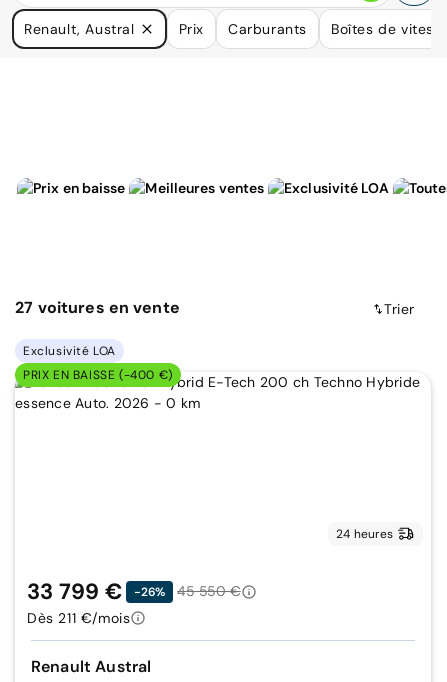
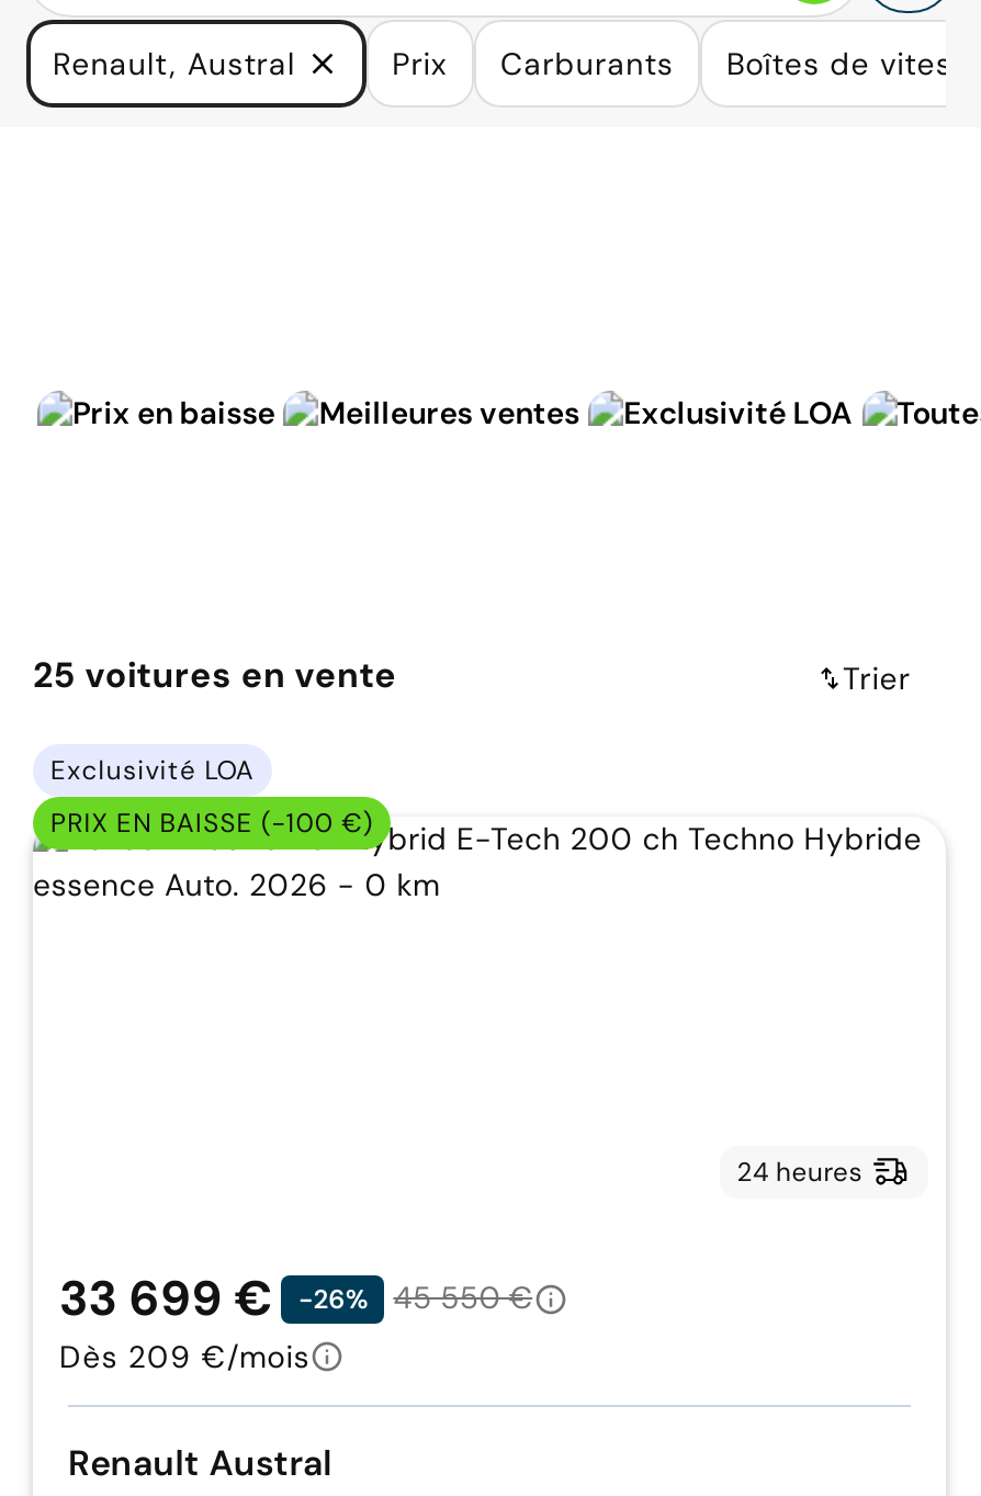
- 27 voitures en vente
+ 25 voitures en vente

- PRIX EN BAISSE (-400 €)
+ PRIX EN BAISSE (-100 €)

- 33 799 €
+ 33 699 €

- Dès 211 €/mois
+ Dès 209 €/mois
